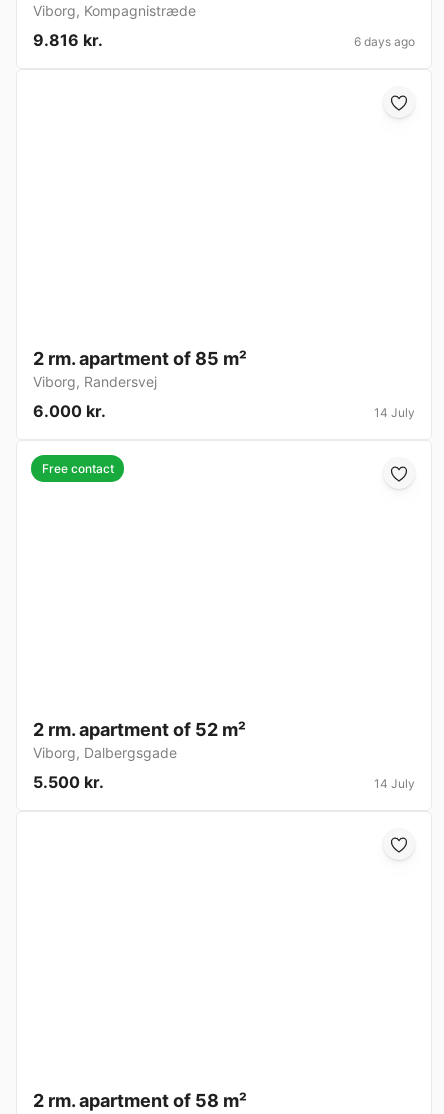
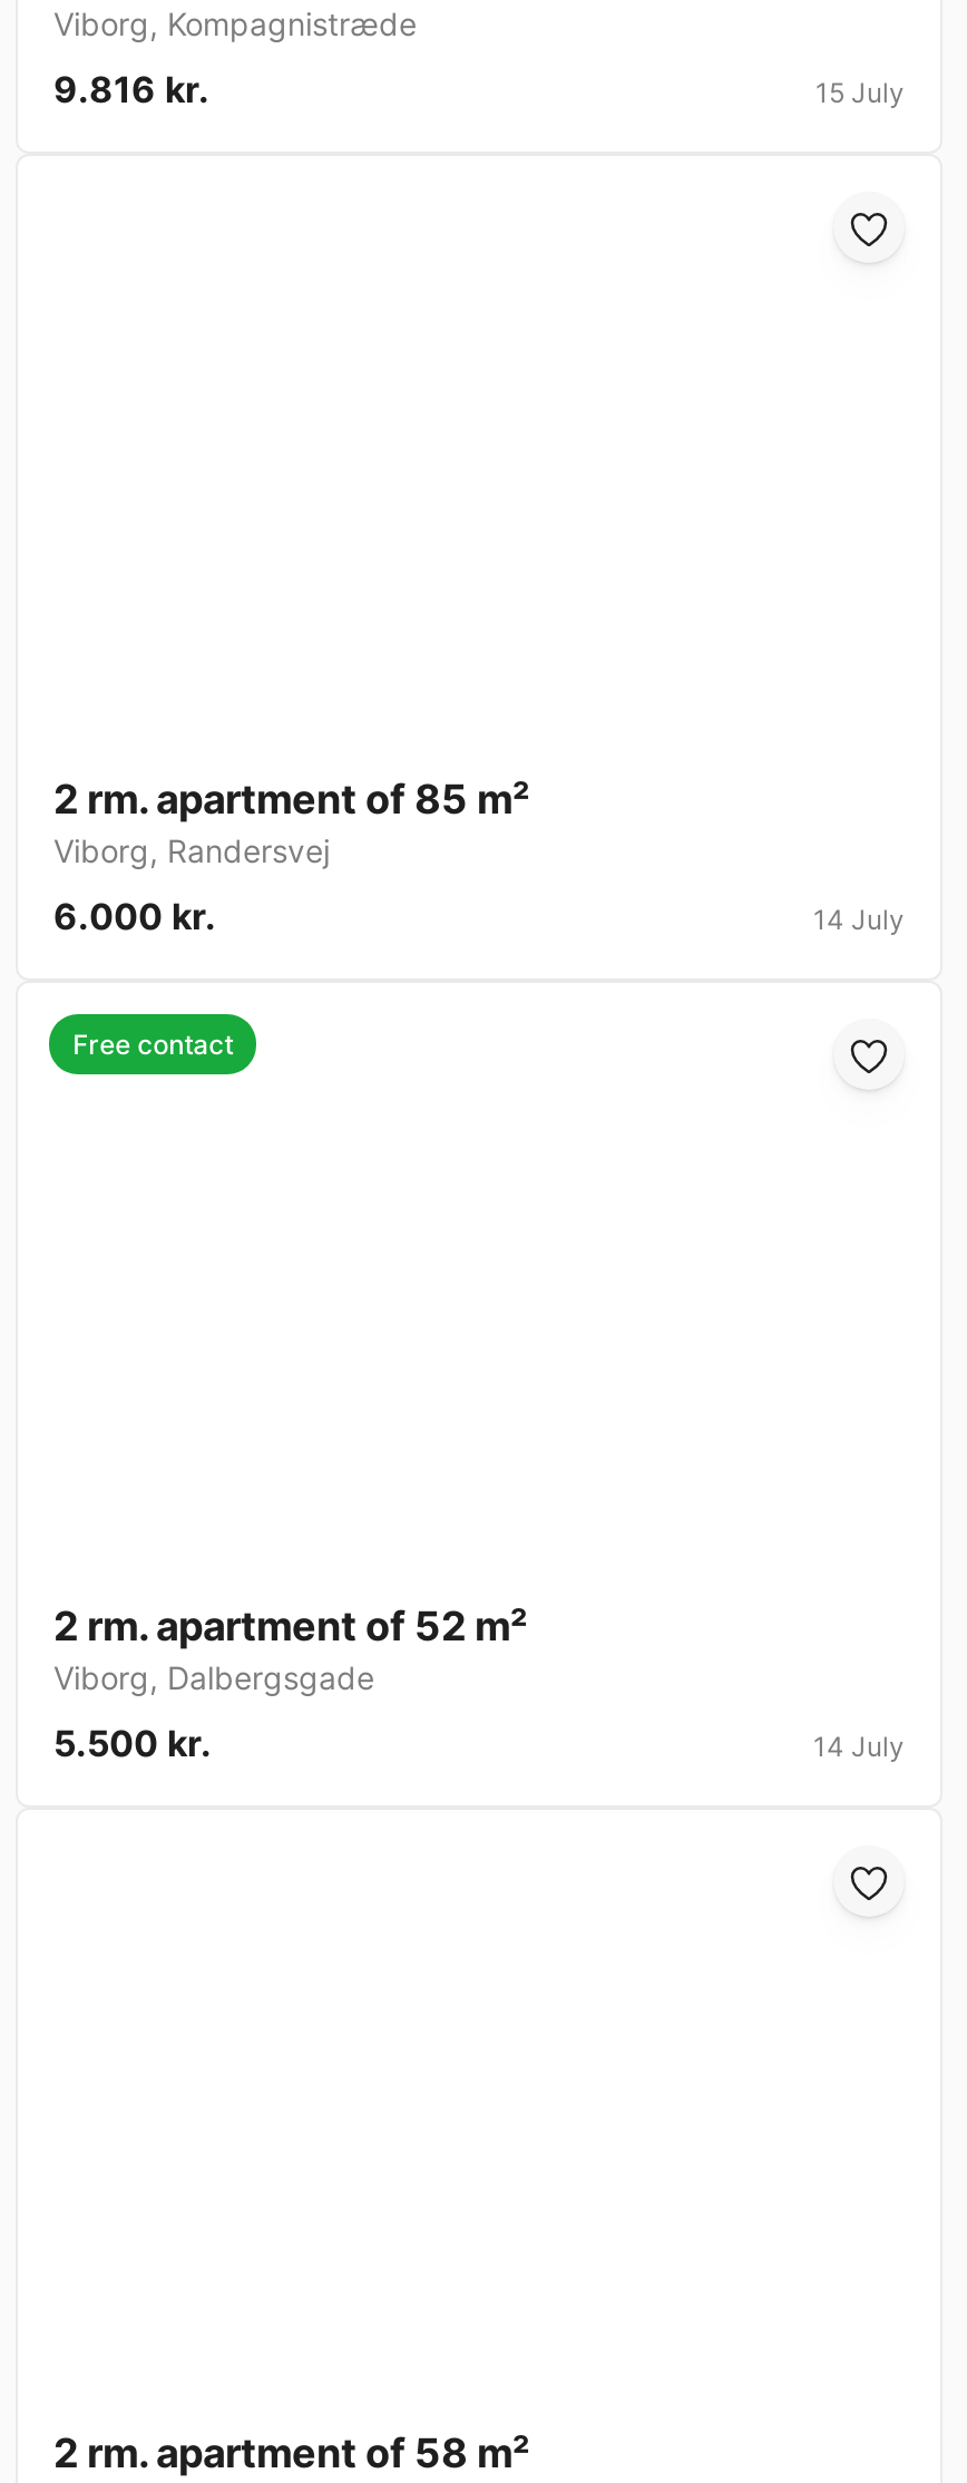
- 6 days ago
+ 15 July
